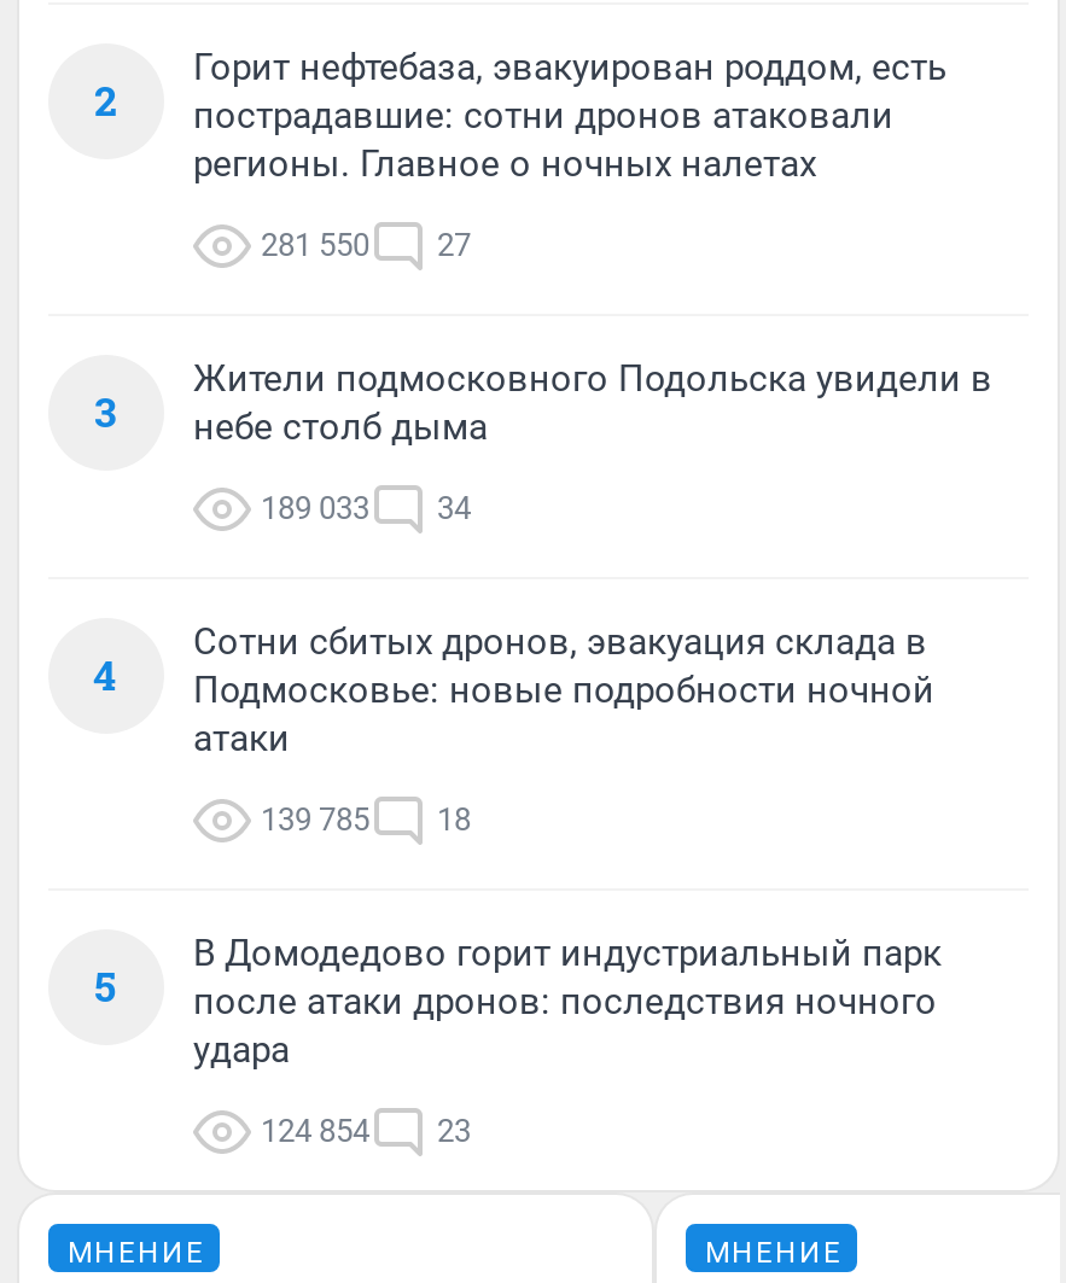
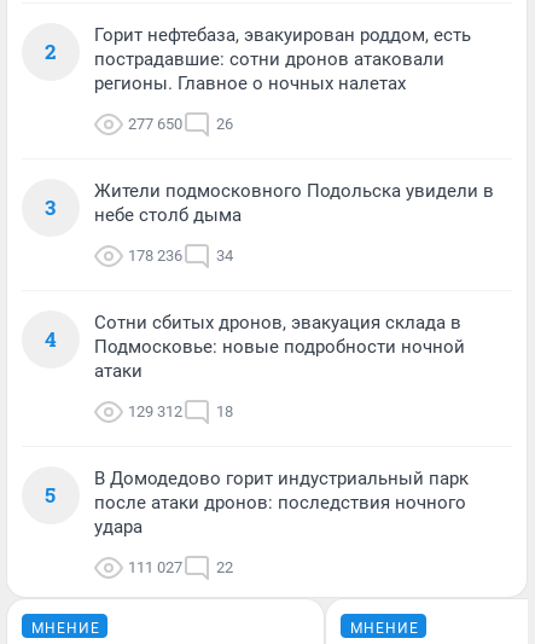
- 281 550
+ 277 650

- 27
+ 26

- 189 033 34
+ 178 236 34

- 139 785 18
+ 129 312 18

- 124 854
+ 111 027

- 23
+ 22
